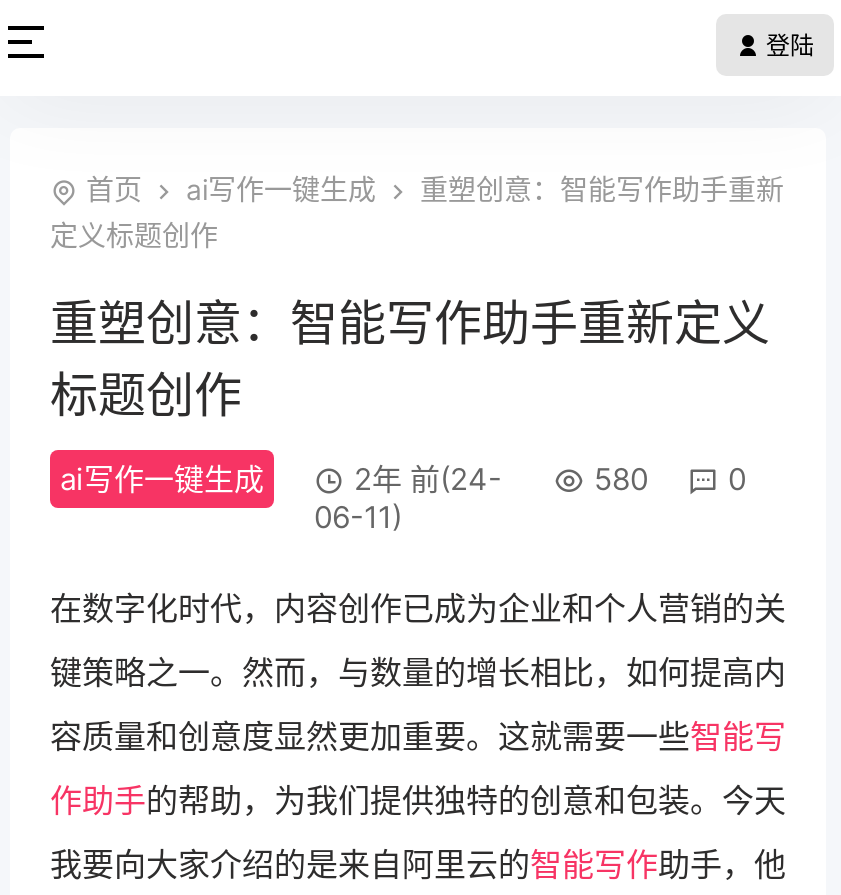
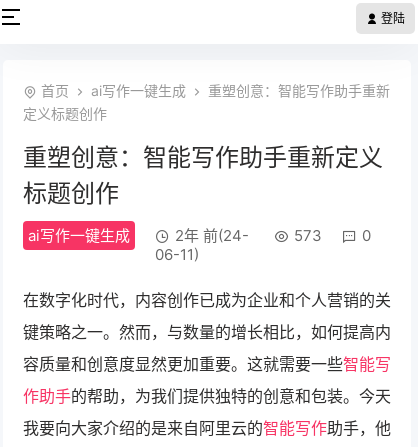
- 580
+ 573
